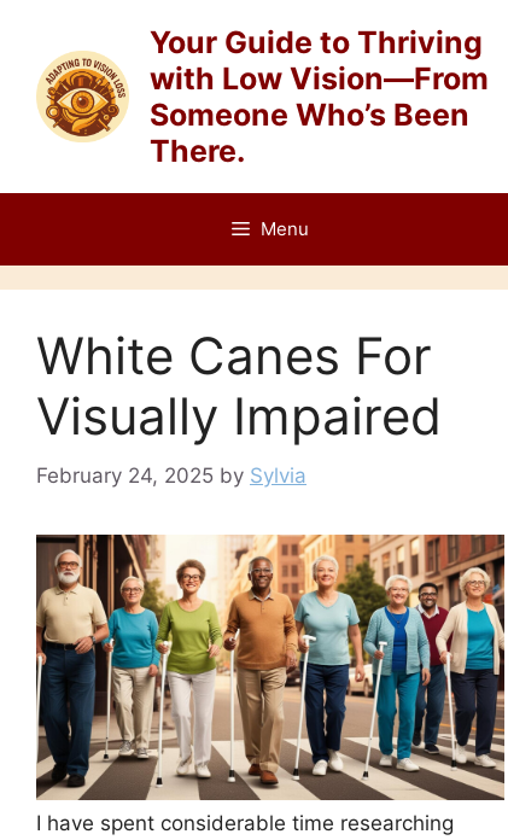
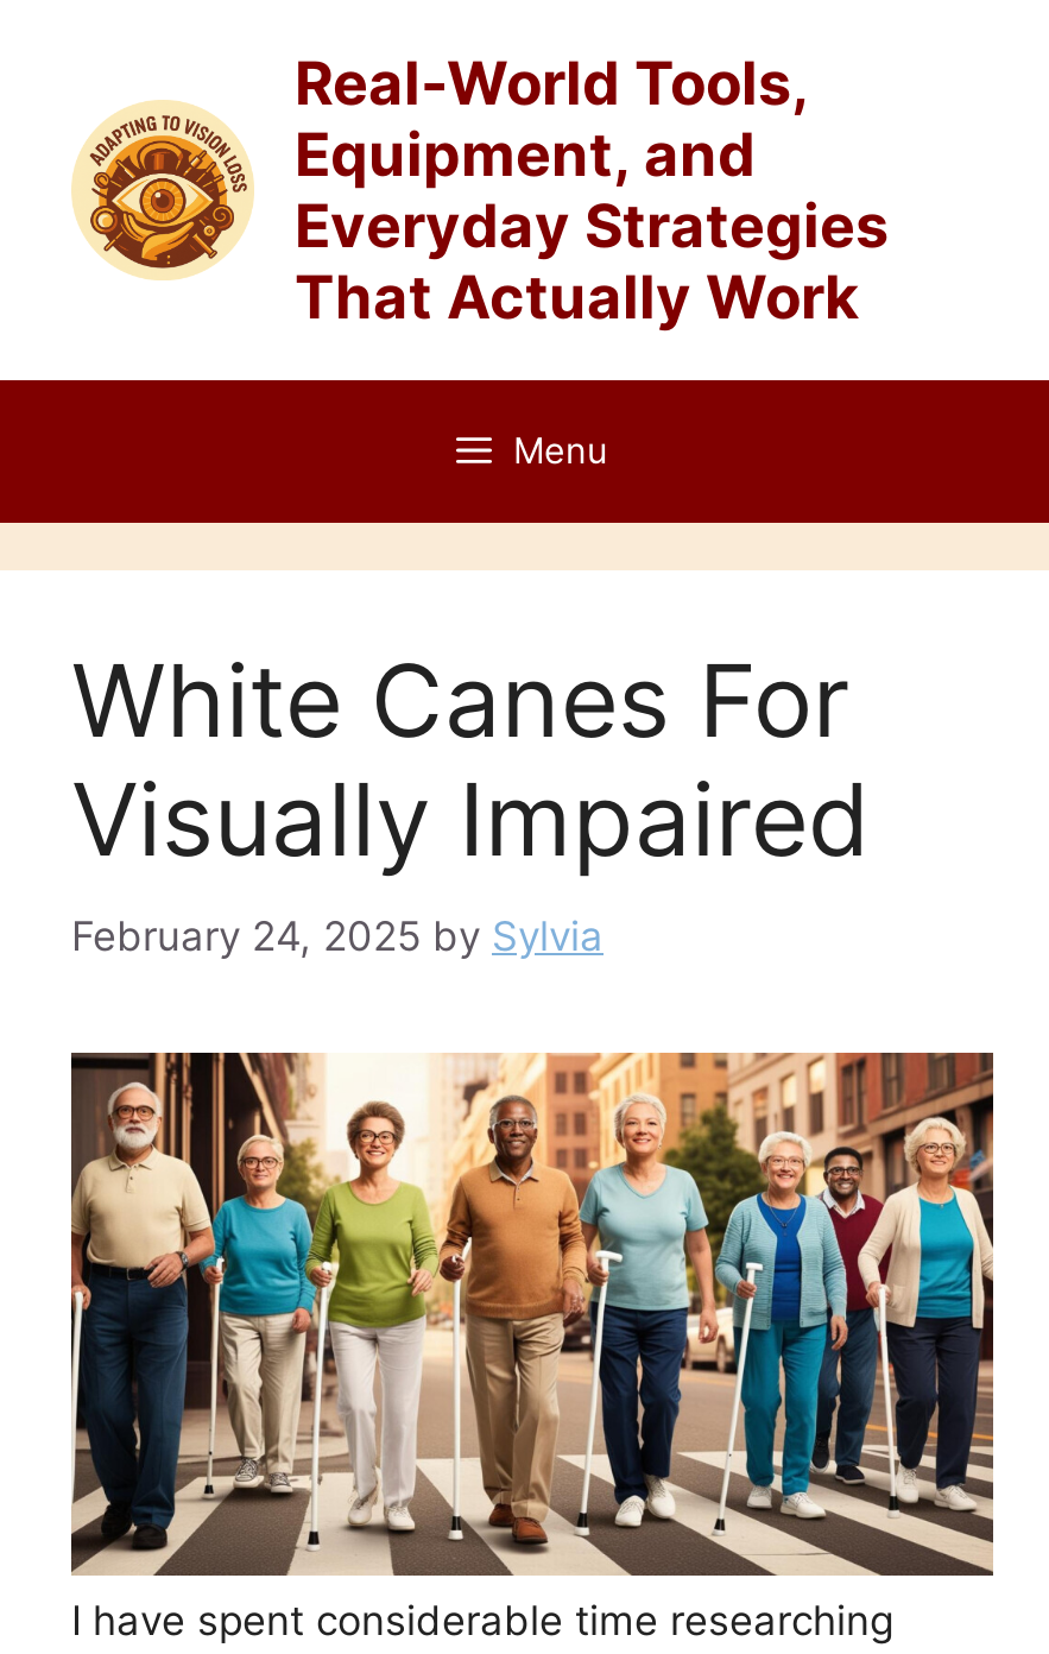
- Your Guide to Thriving
- with Low Vision—From
- Someone Who’s Been
- There.
+ Real-World Tools,
+ Equipment, and
+ Everyday Strategies
+ That Actually Work
